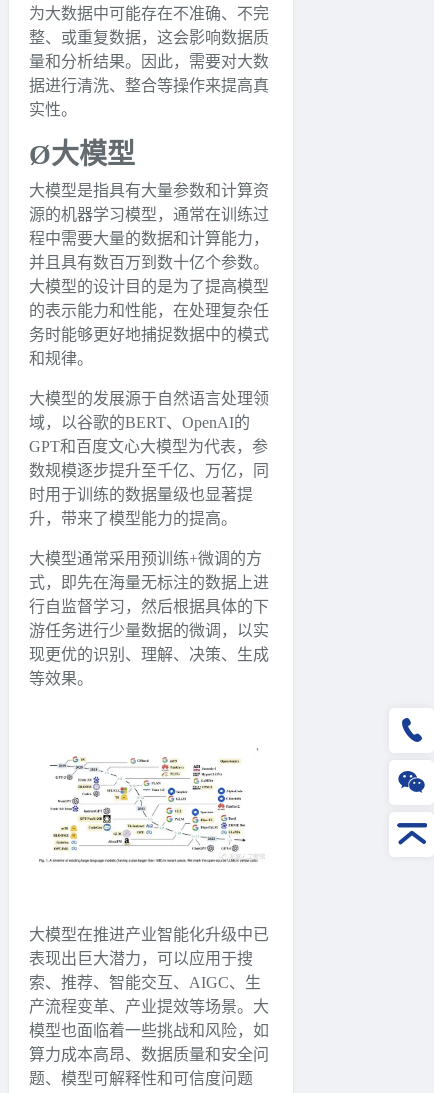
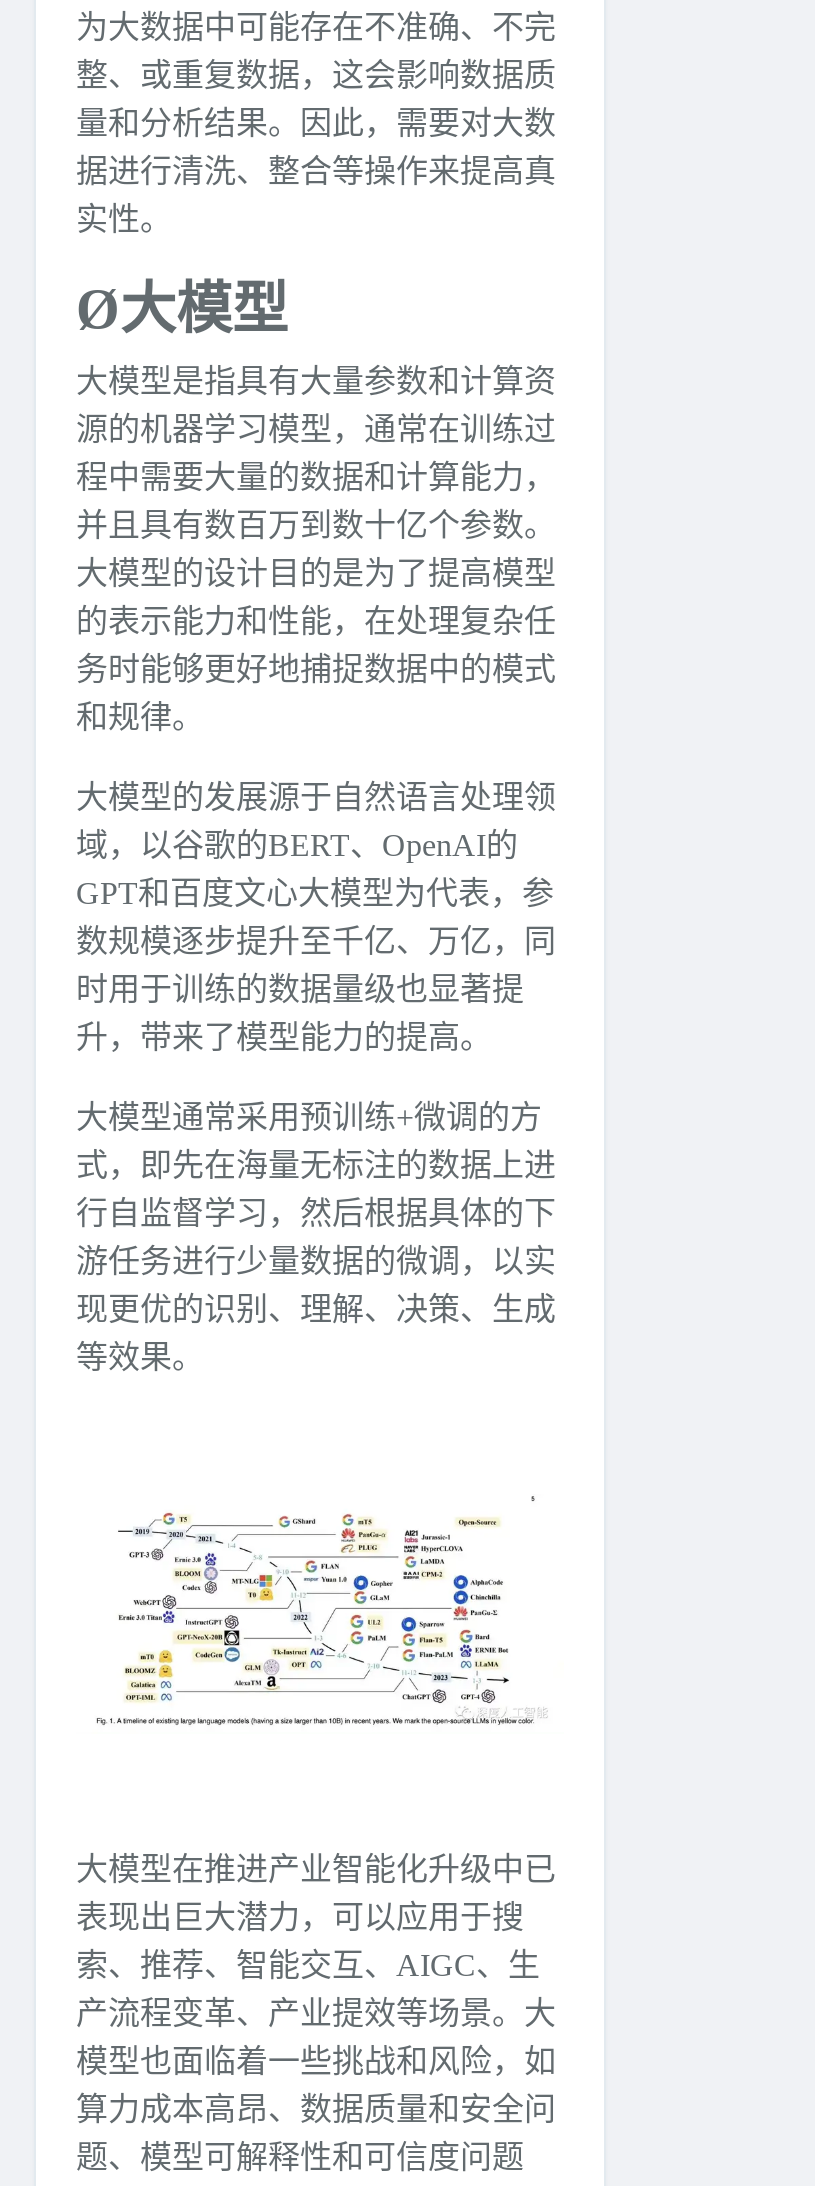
- [image]

- [image]

- [image]
